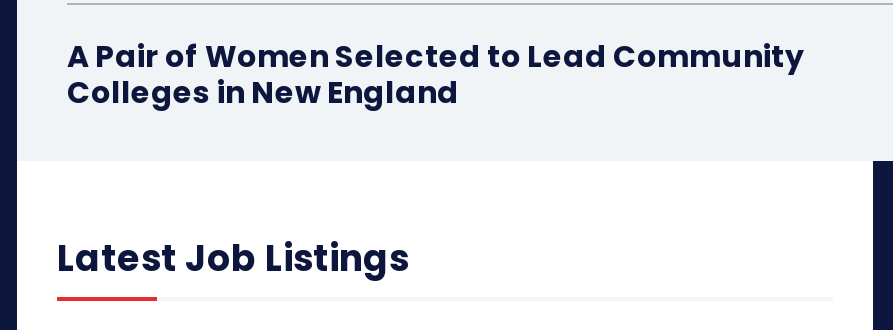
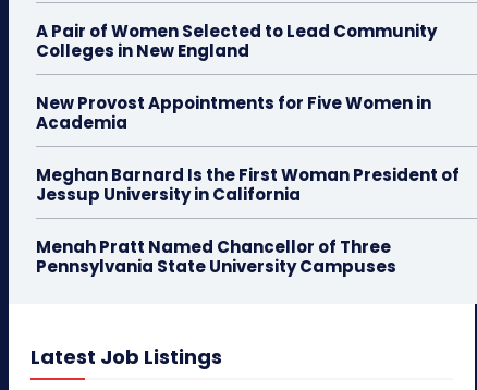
+ New Provost Appointments for Five Women in
+ Academia
+ Meghan Barnard Is the First Woman President of
+ Jessup University in California
+ Menah Pratt Named Chancellor of Three
+ Pennsylvania State University Campuses
